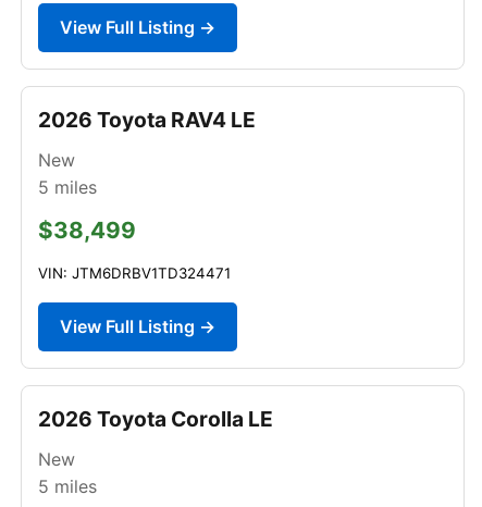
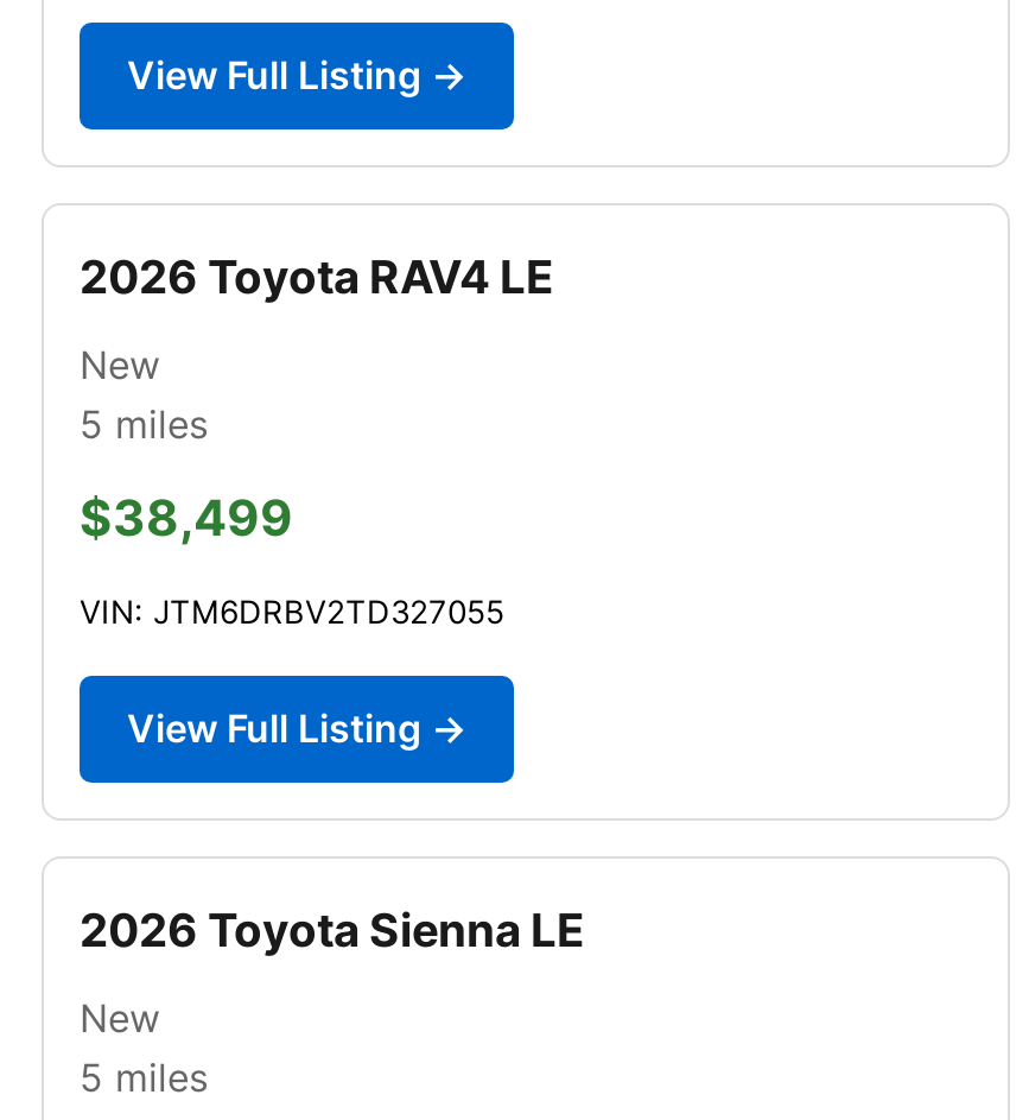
- VIN: JTM6DRBV1TD324471
+ VIN: JTM6DRBV2TD327055

- 2026 Toyota Corolla LE
+ 2026 Toyota Sienna LE
